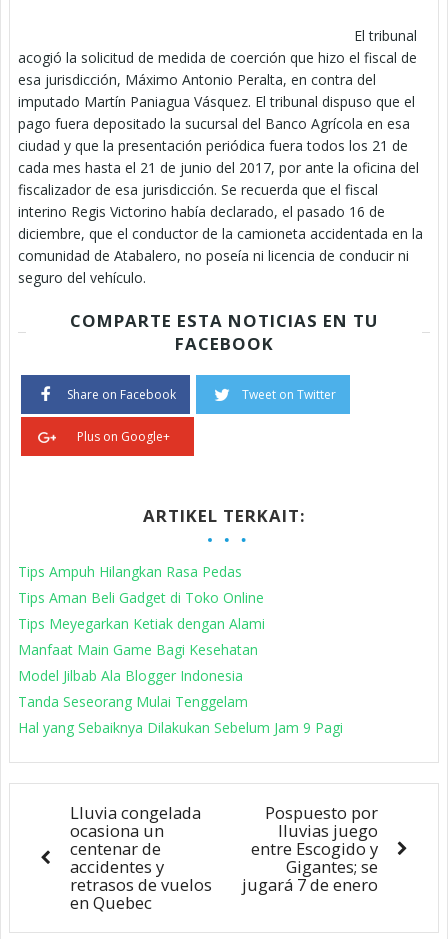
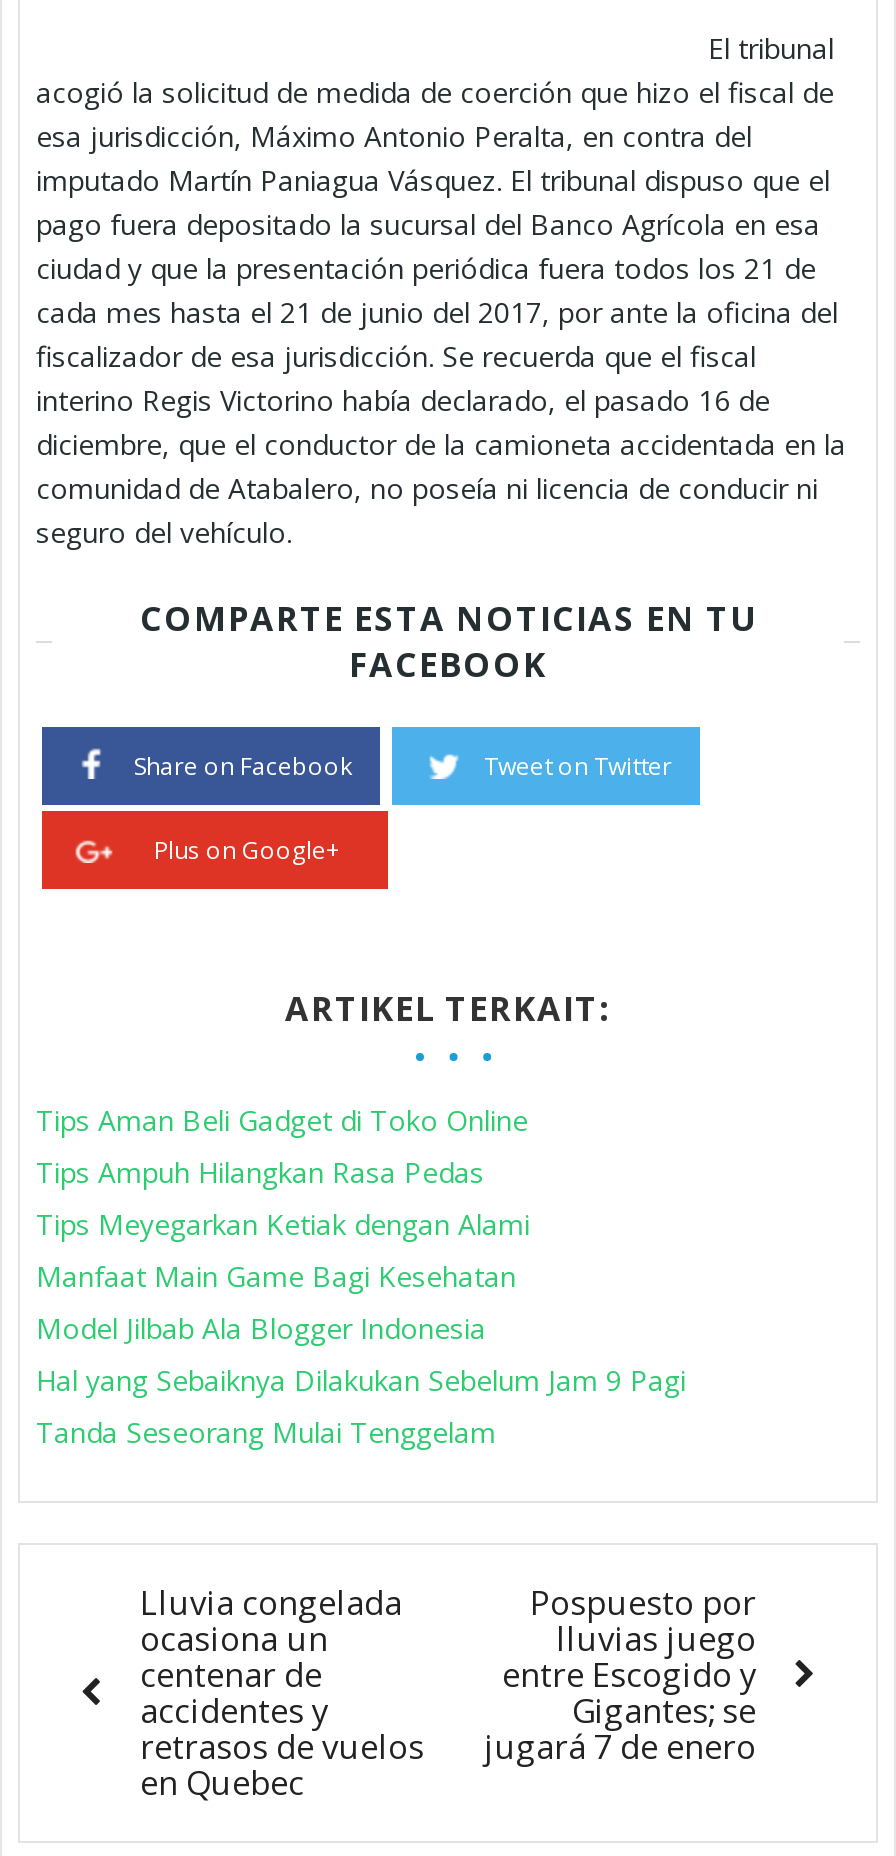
moved down: Tips Ampuh Hilangkan Rasa Pedas

moved up: Tips Aman Beli Gadget di Toko Online

moved down: Tanda Seseorang Mulai Tenggelam

moved up: Hal yang Sebaiknya Dilakukan Sebelum Jam 9 Pagi
